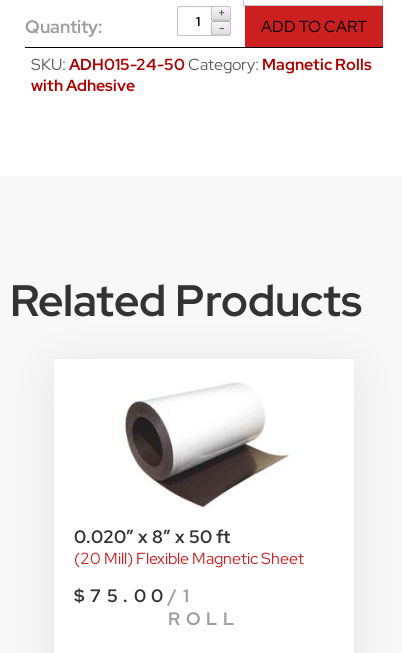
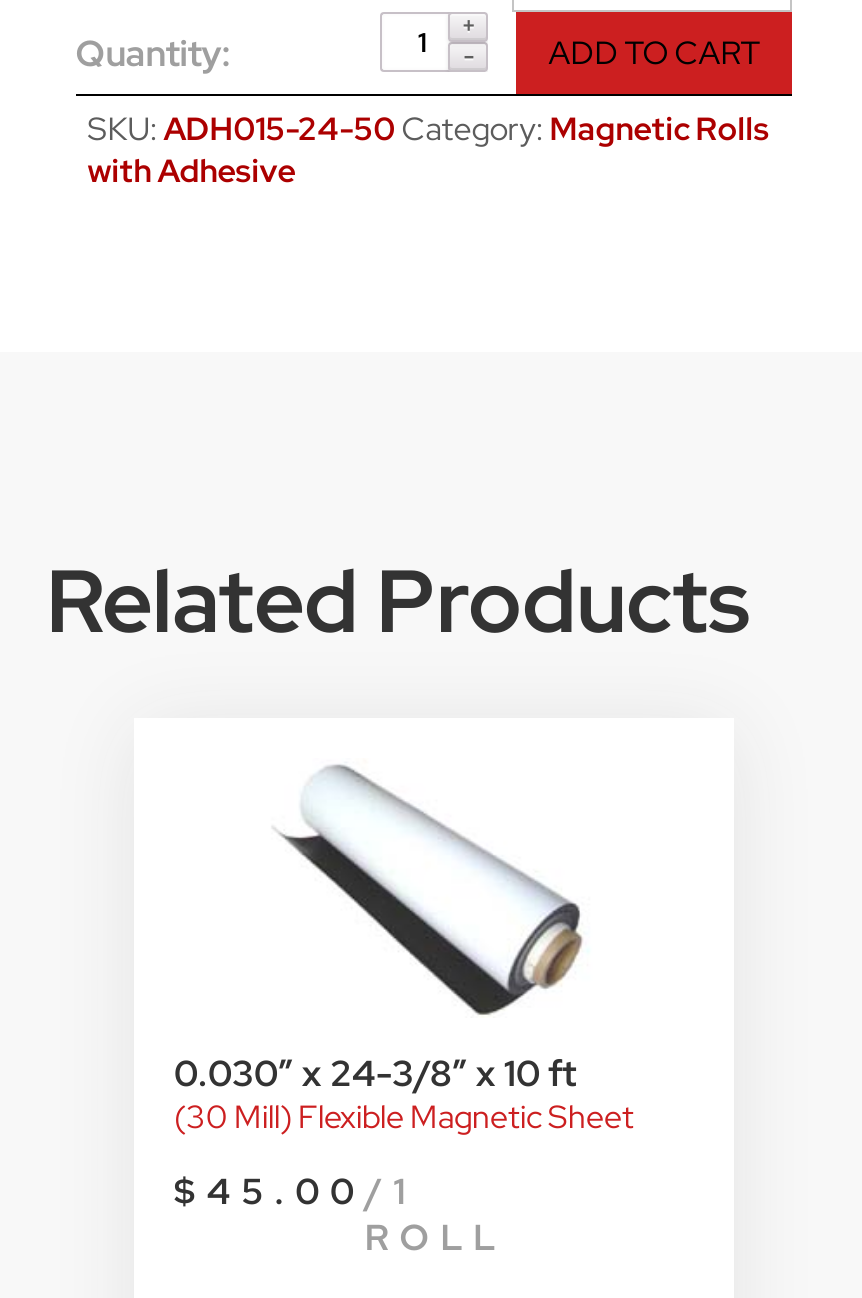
- [image]
- 0.020″ x 8″ x 50 ft
+ [image]
+ 0.030″ x 24-3/8″ x 10 ft

- (20 Mill) Flexible Magnetic Sheet
+ (30 Mill) Flexible Magnetic Sheet

- $75.00 /1
+ $45.00 /1
